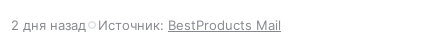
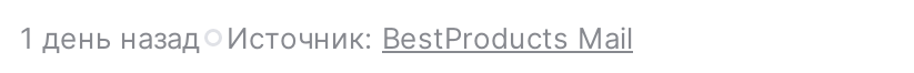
- 2 дня назад Источник: BestProducts Mail
+ 1 день назад Источник: BestProducts Mail
